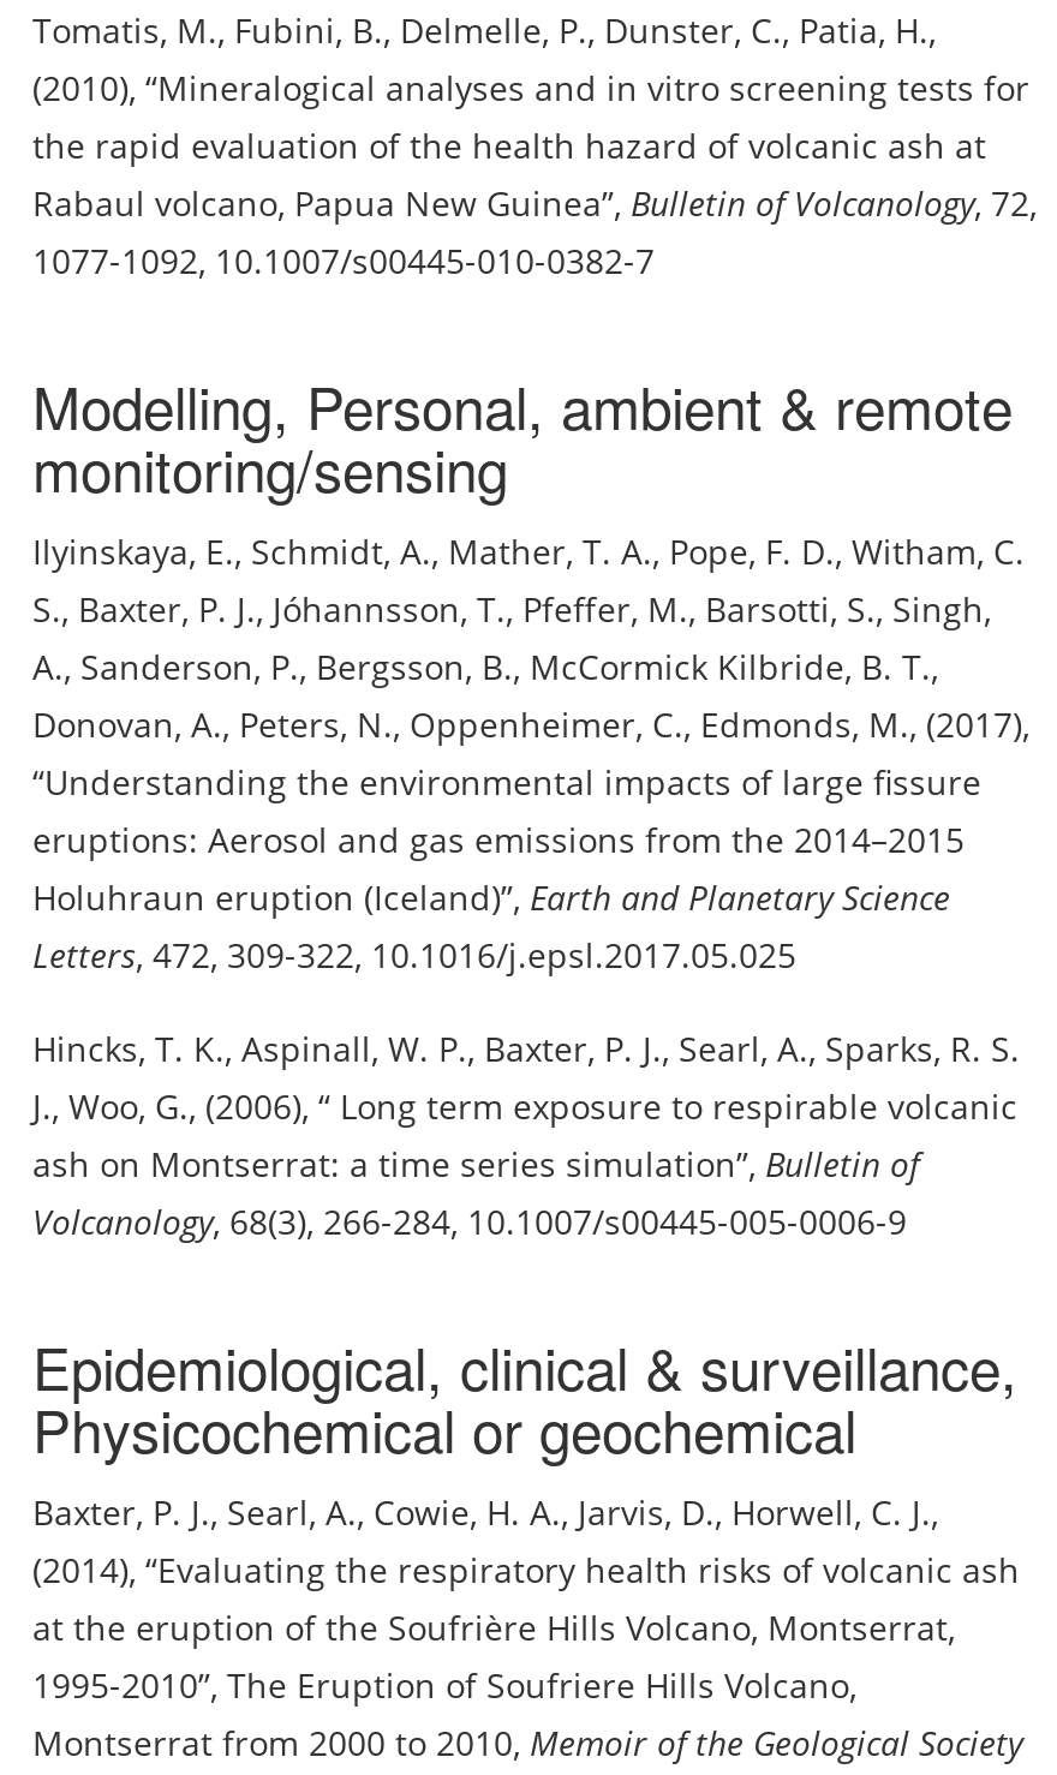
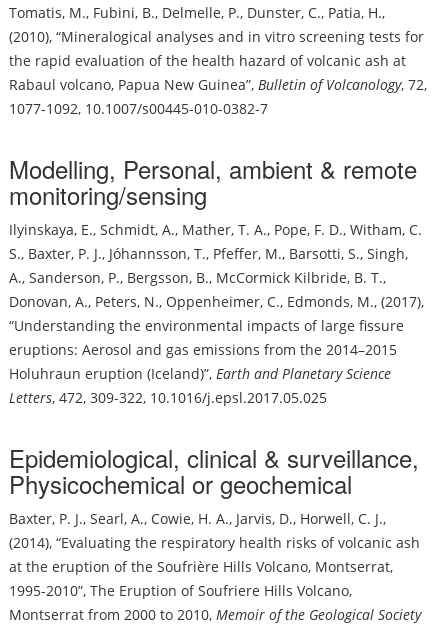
- Hincks, T. K., Aspinall, W. P., Baxter, P. J., Searl, A., Sparks, R. S.
- J., Woo, G., (2006), Long term exposure to respirable volcanic
- ash on Montserrat: a time series simulation , Bulletin of
- Volcanology, 68(3), 266-284, 10.1007/s00445-005-0006-9
